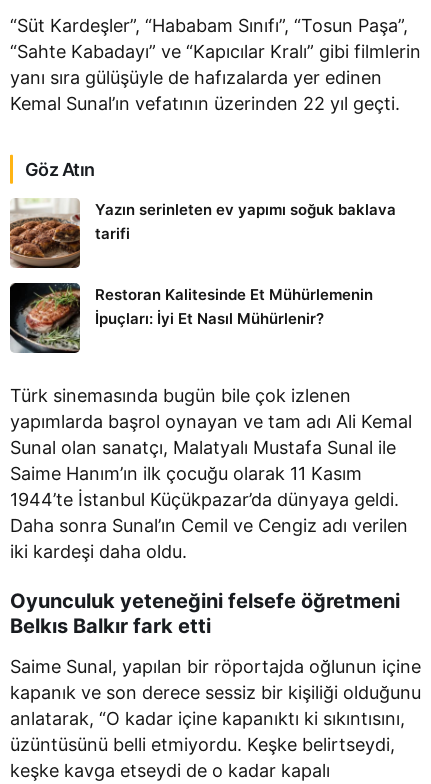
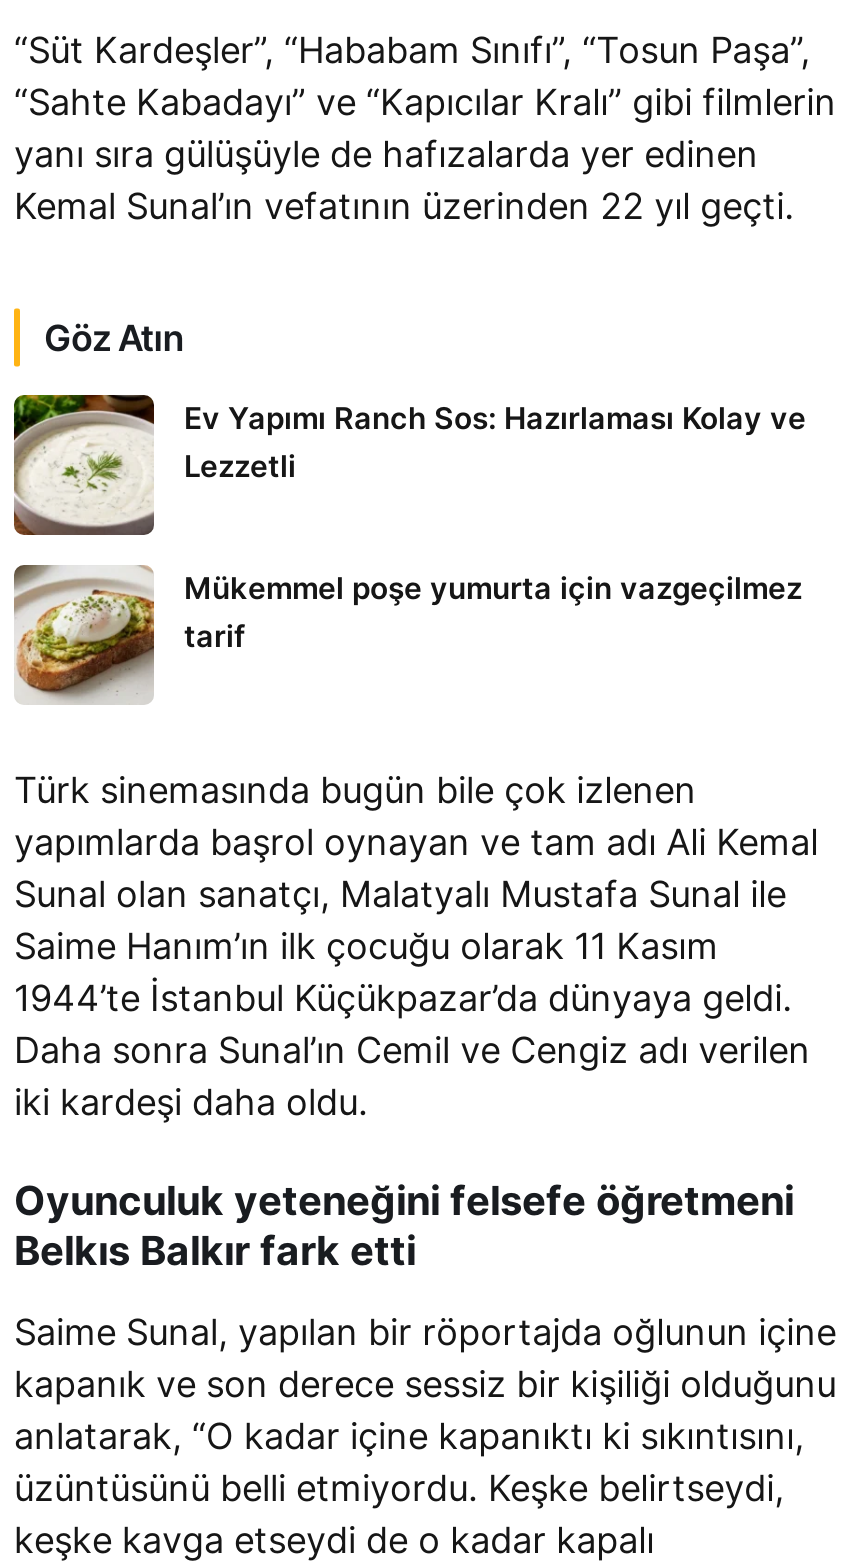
- [image]
- Yazın serinleten ev yapımı soğuk baklava
- tarifi
+ [image]
+ Ev Yapımı Ranch Sos: Hazırlaması Kolay ve
+ Lezzetli

- [image]
- Restoran Kalitesinde Et Mühürlemenin
- İpuçları: İyi Et Nasıl Mühürlenir?
+ [image]
+ Mükemmel poşe yumurta için vazgeçilmez
+ tarif
